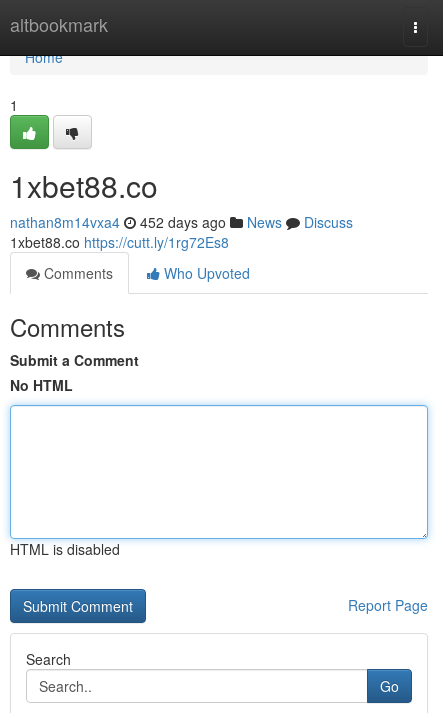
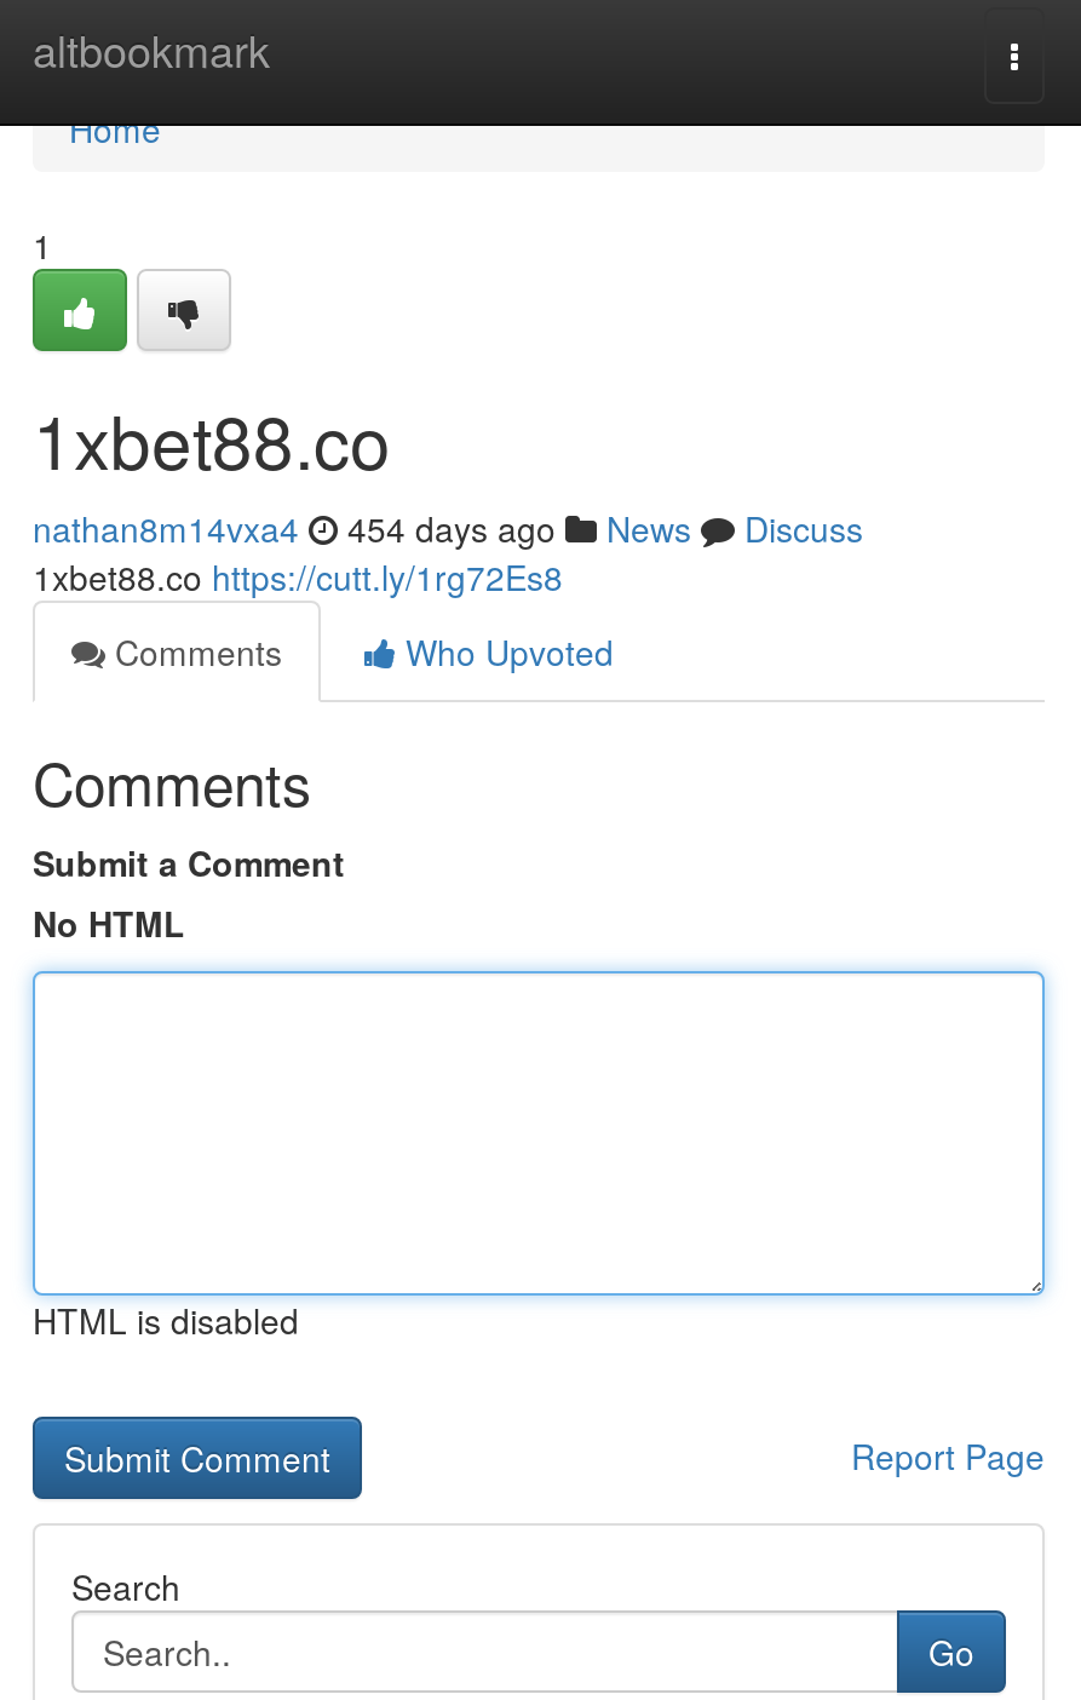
- nathan8m14vxa4 452 days ago News Discuss
+ nathan8m14vxa4 454 days ago News Discuss
